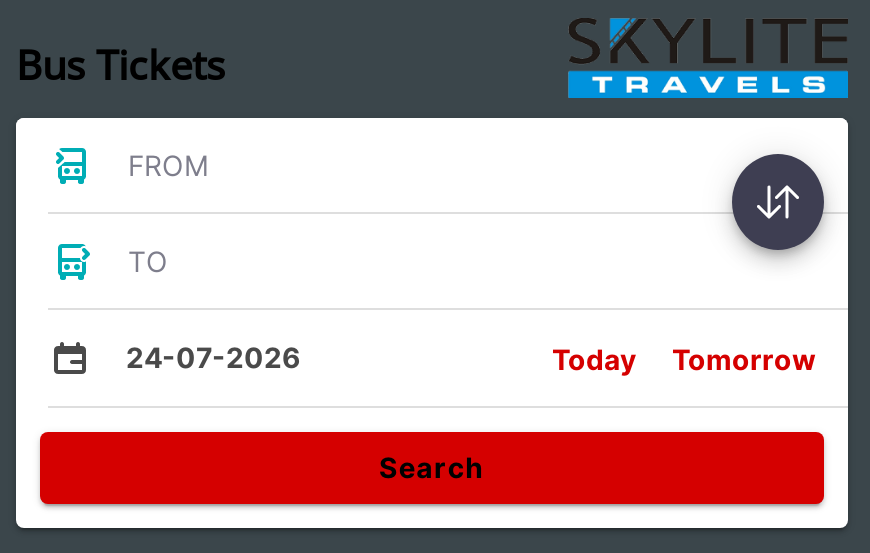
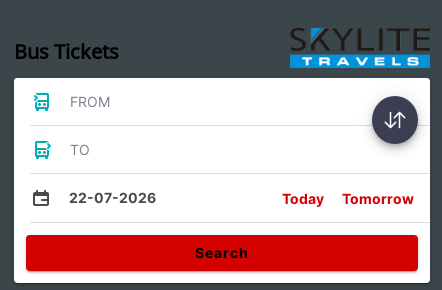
- 24-07-2026
+ 22-07-2026
